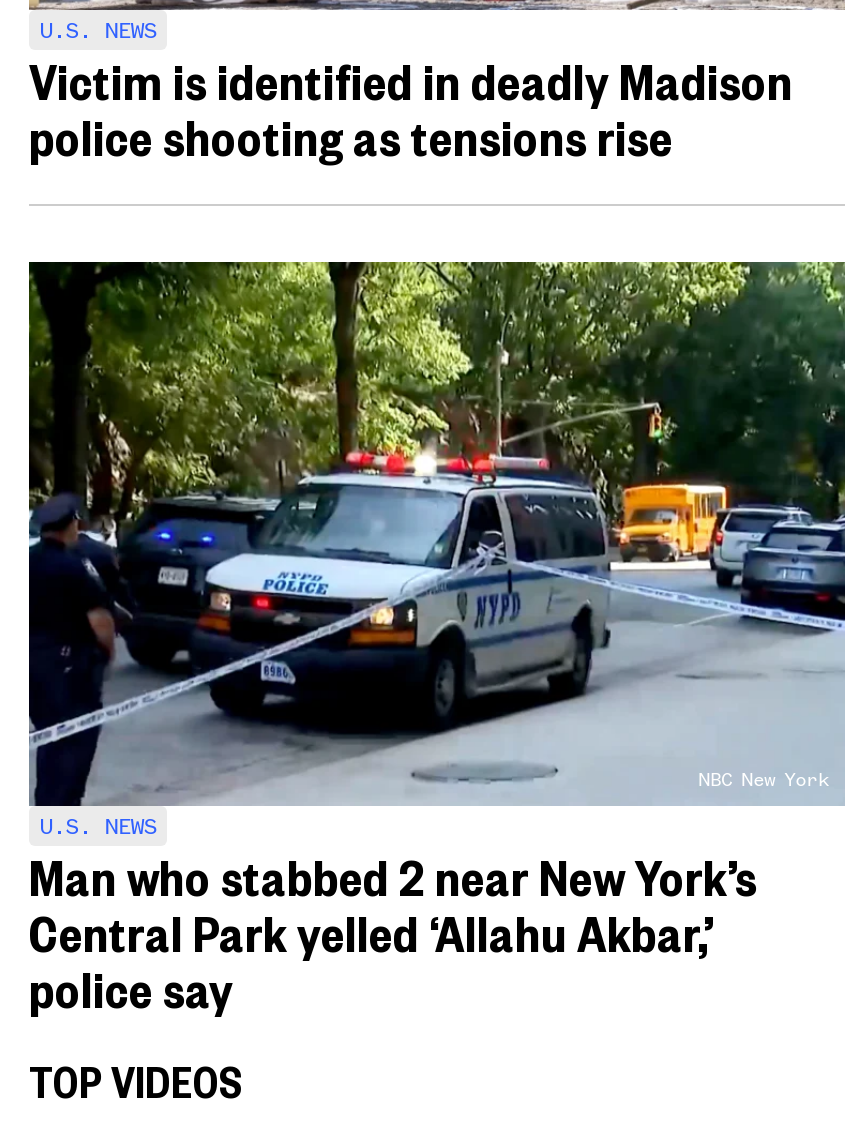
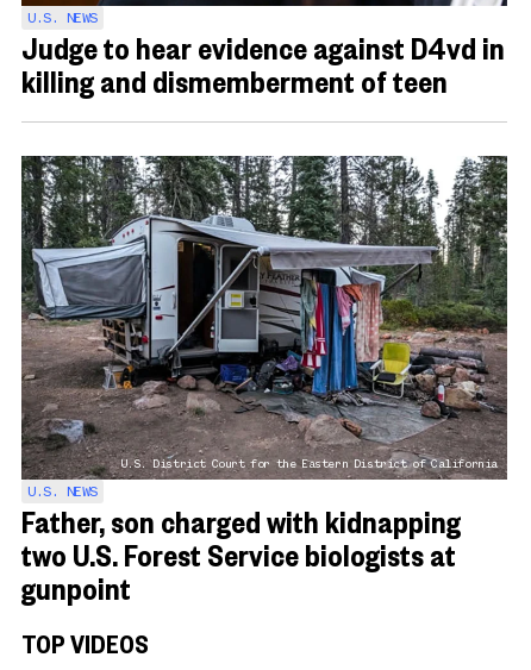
- Victim is identified in deadly Madison
- police shooting as tensions rise
+ Judge to hear evidence against D4vd in
+ killing and dismemberment of teen

- [image]
- NBC New York
+ [image]
+ U.S. District Court for the Eastern District of California

- Man who stabbed 2 near New York’s
- Central Park yelled ‘Allahu Akbar,’
- police say
+ Father, son charged with kidnapping
+ two U.S. Forest Service biologists at
+ gunpoint
